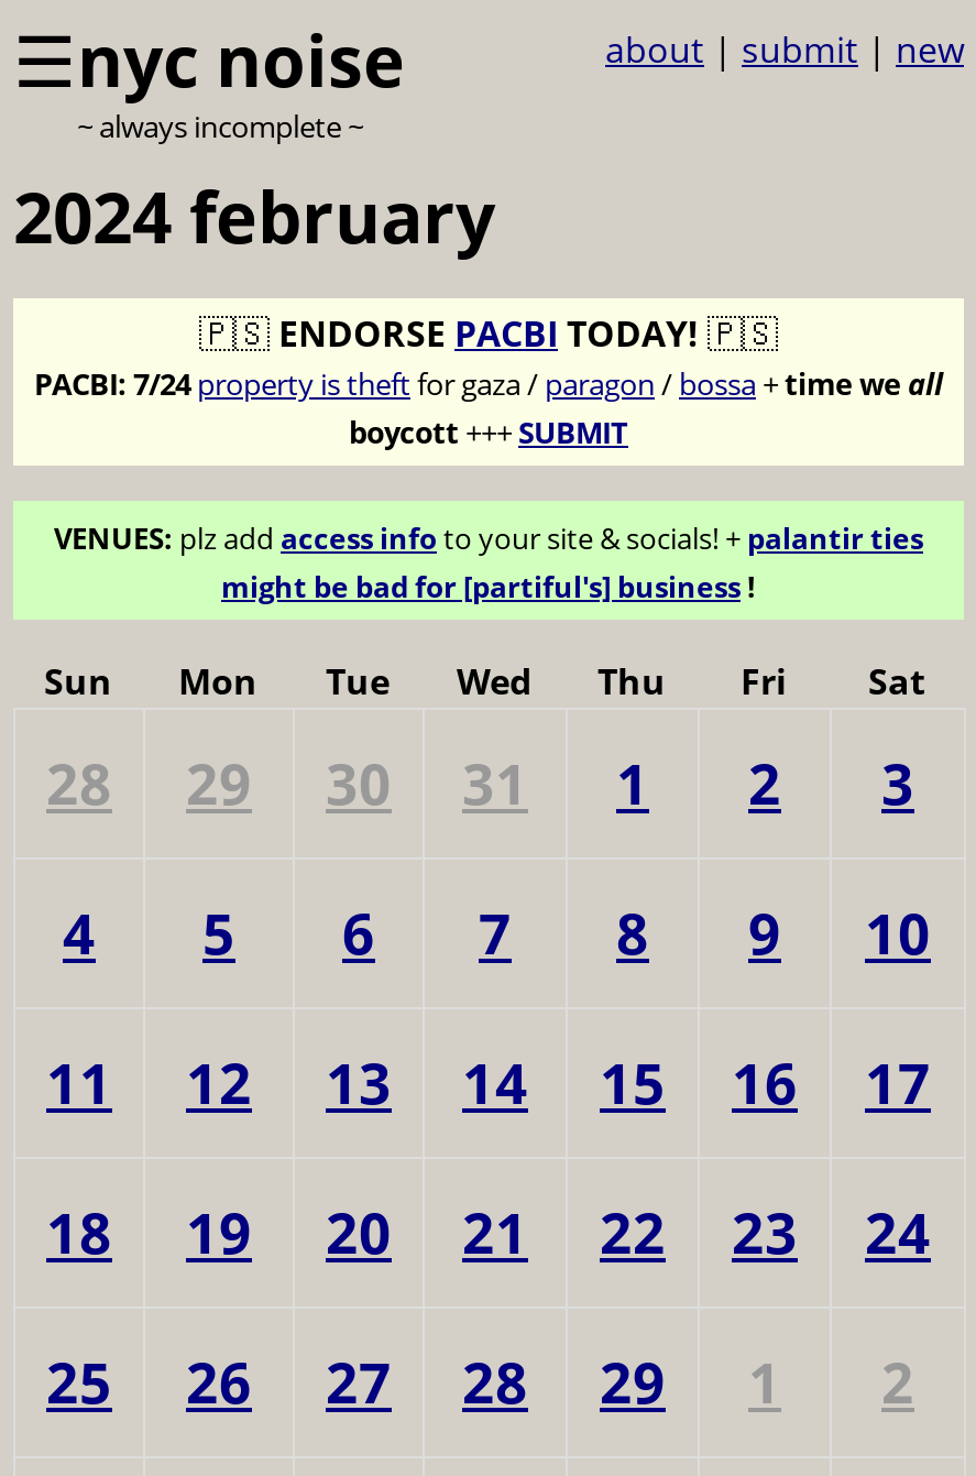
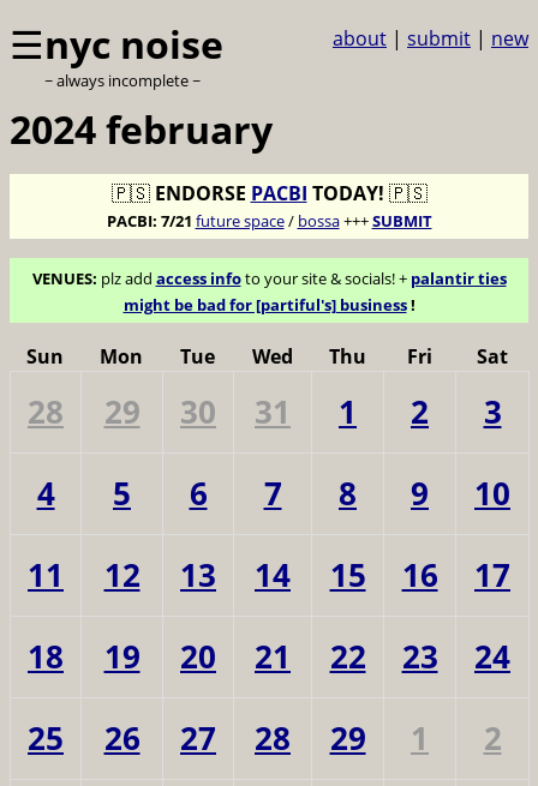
- PACBI: 7/24 property is theft for gaza / paragon / bossa +time we all
- boycott +++ SUBMIT
+ PACBI: 7/21 future space/ bossa +++SUBMIT
